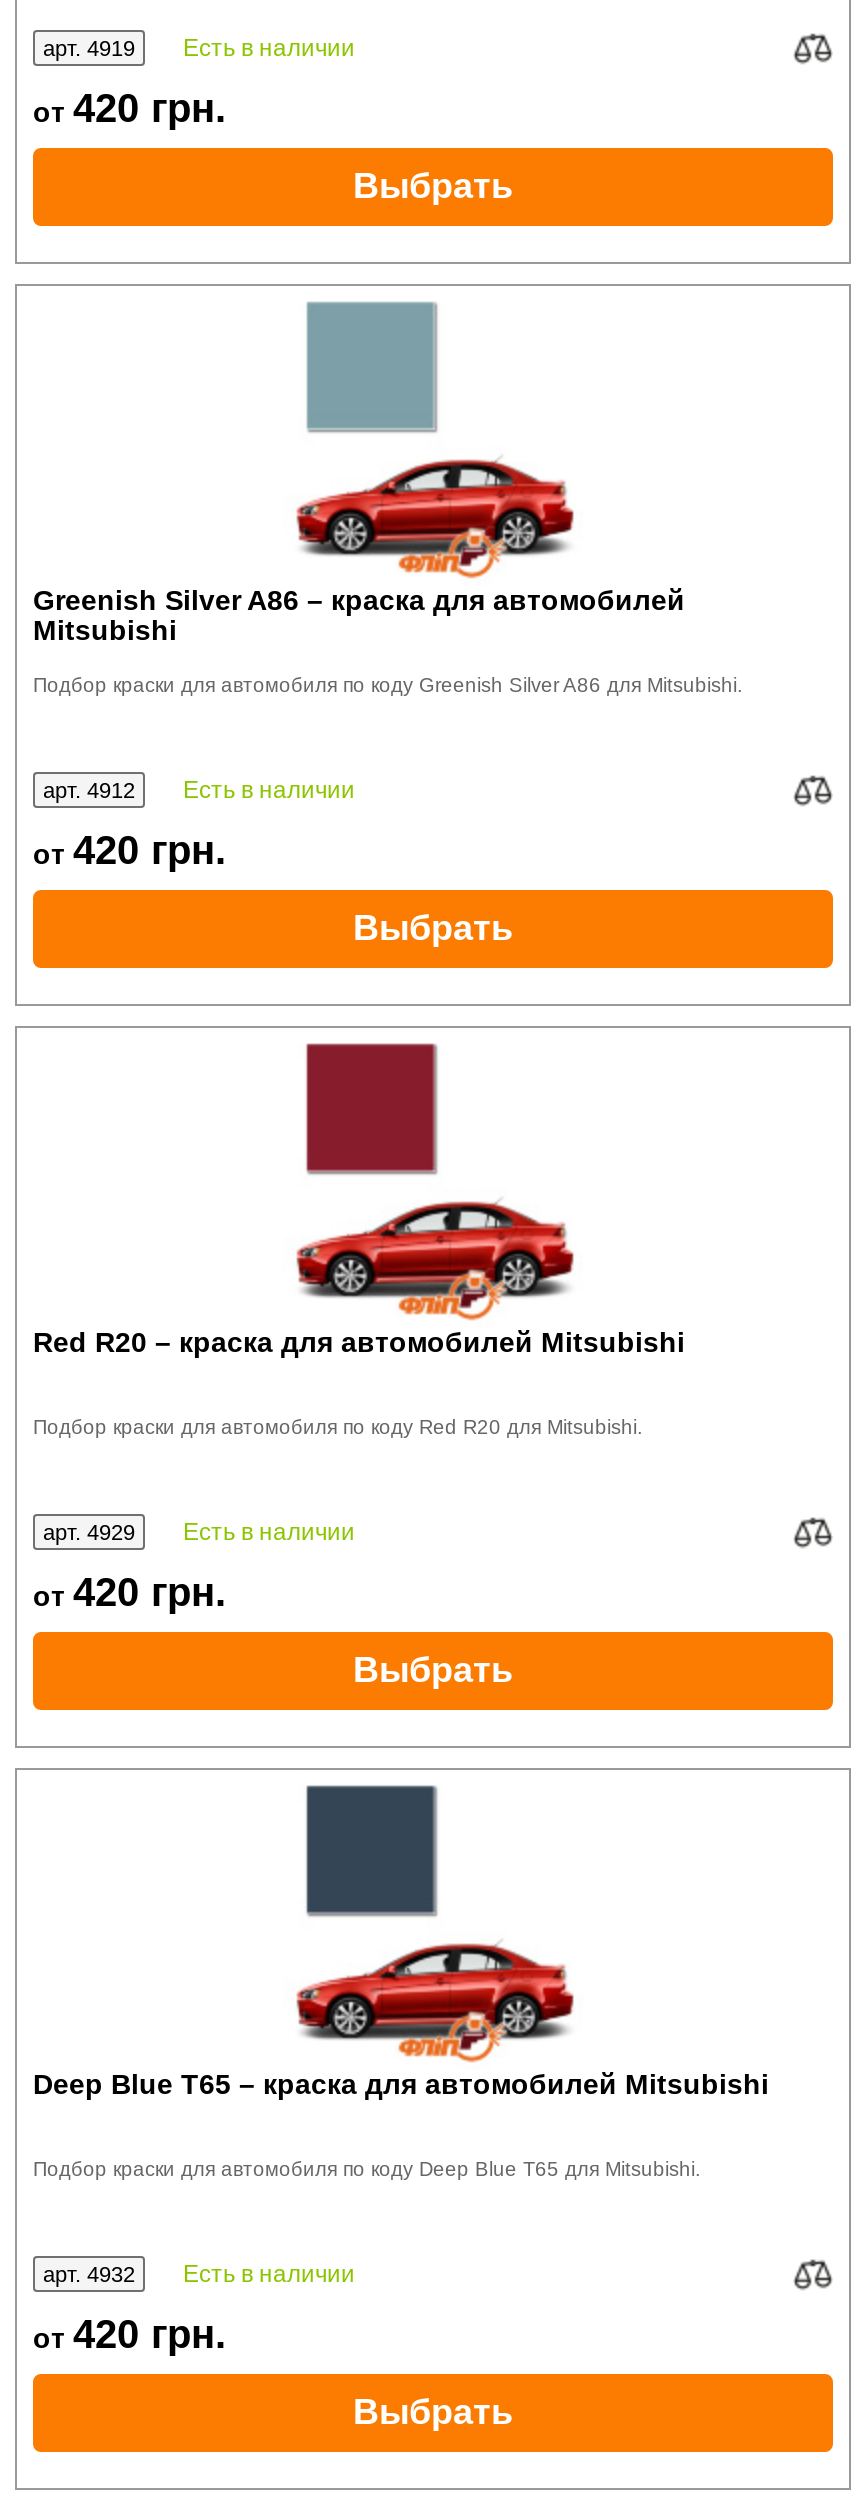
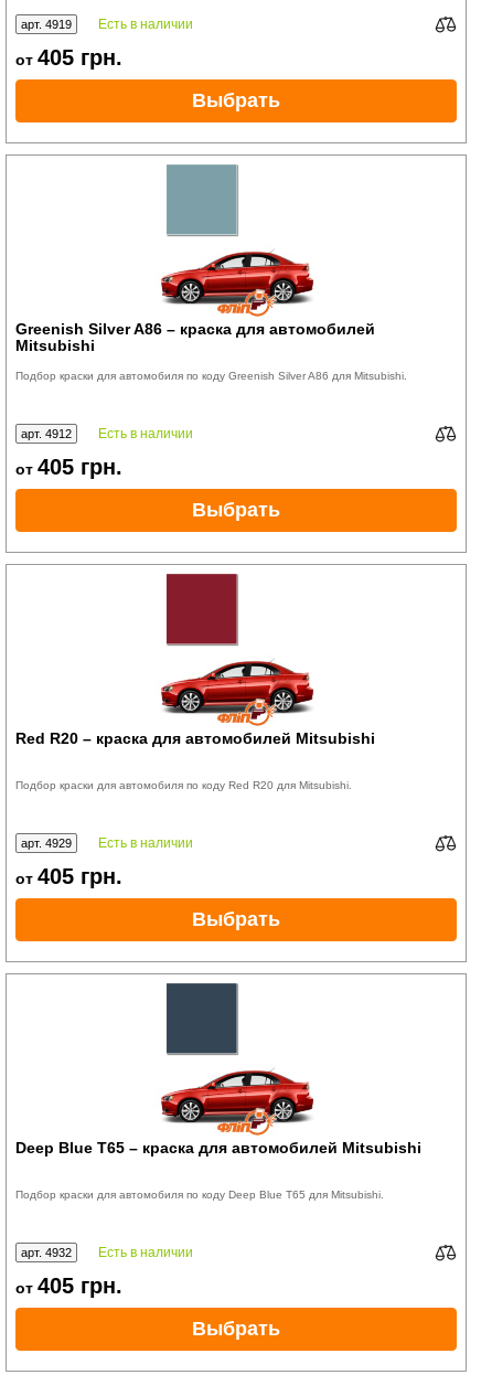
- от 420 грн.
+ от 405 грн.

- от 420 грн.
+ от 405 грн.

- от 420 грн.
+ от 405 грн.

- от 420 грн.
+ от 405 грн.
